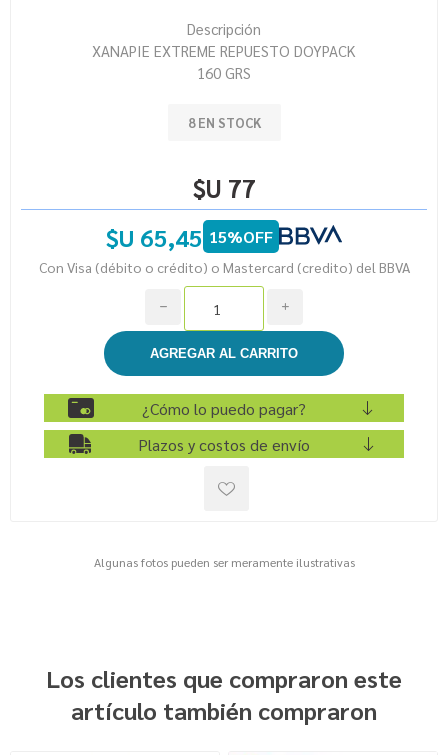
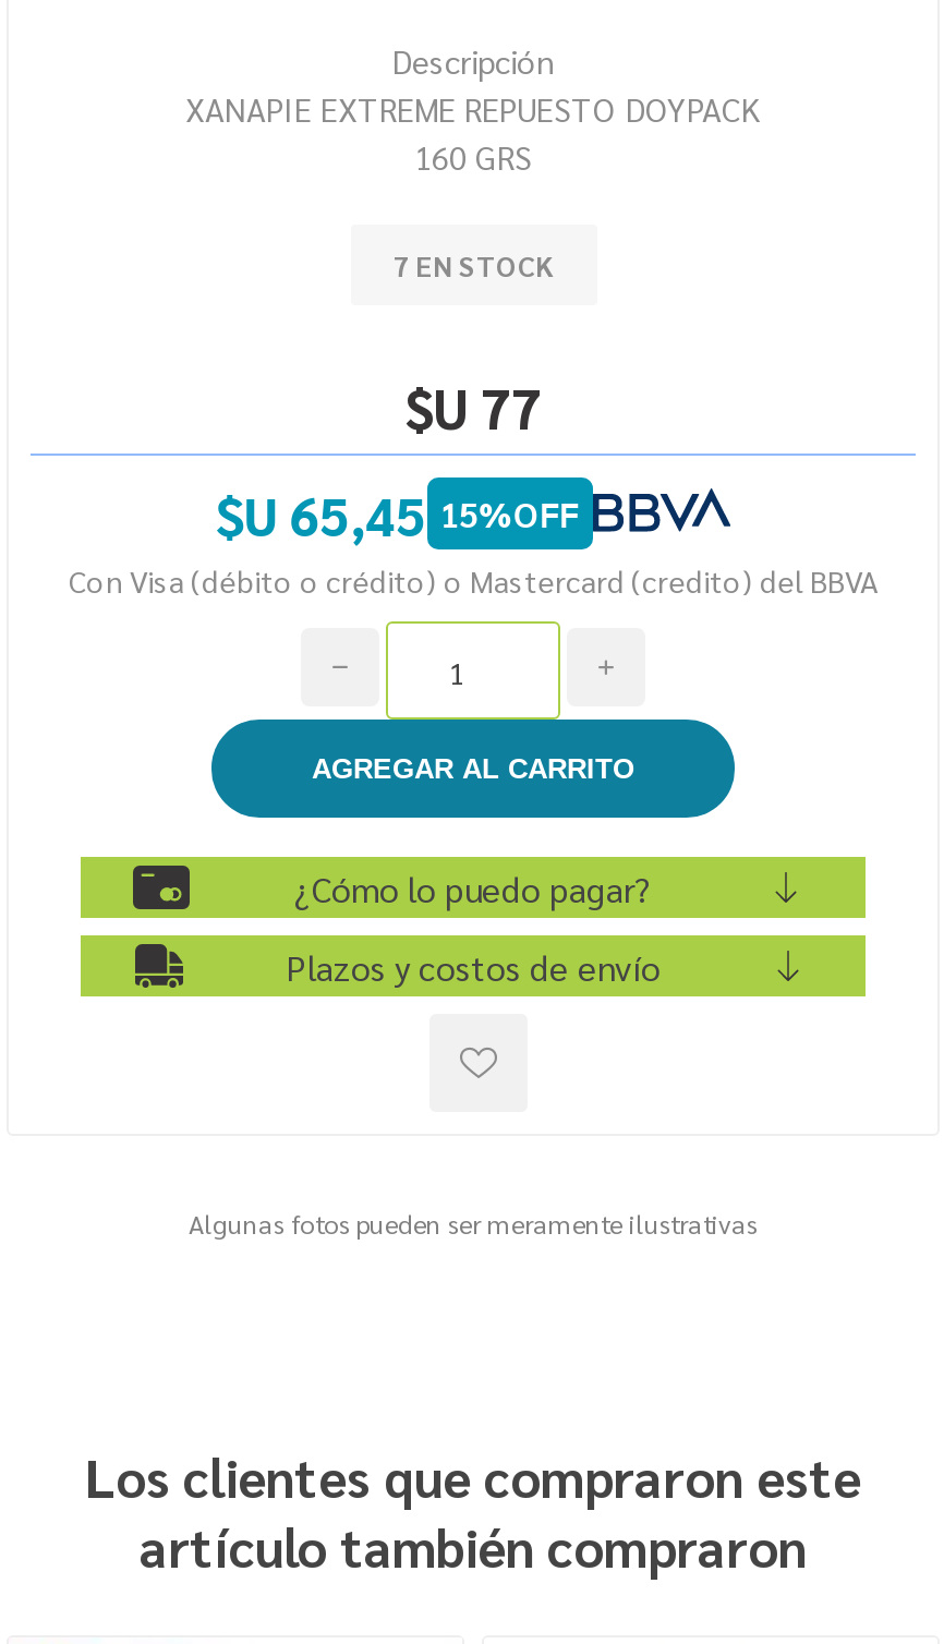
- 8 EN STOCK
+ 7 EN STOCK
